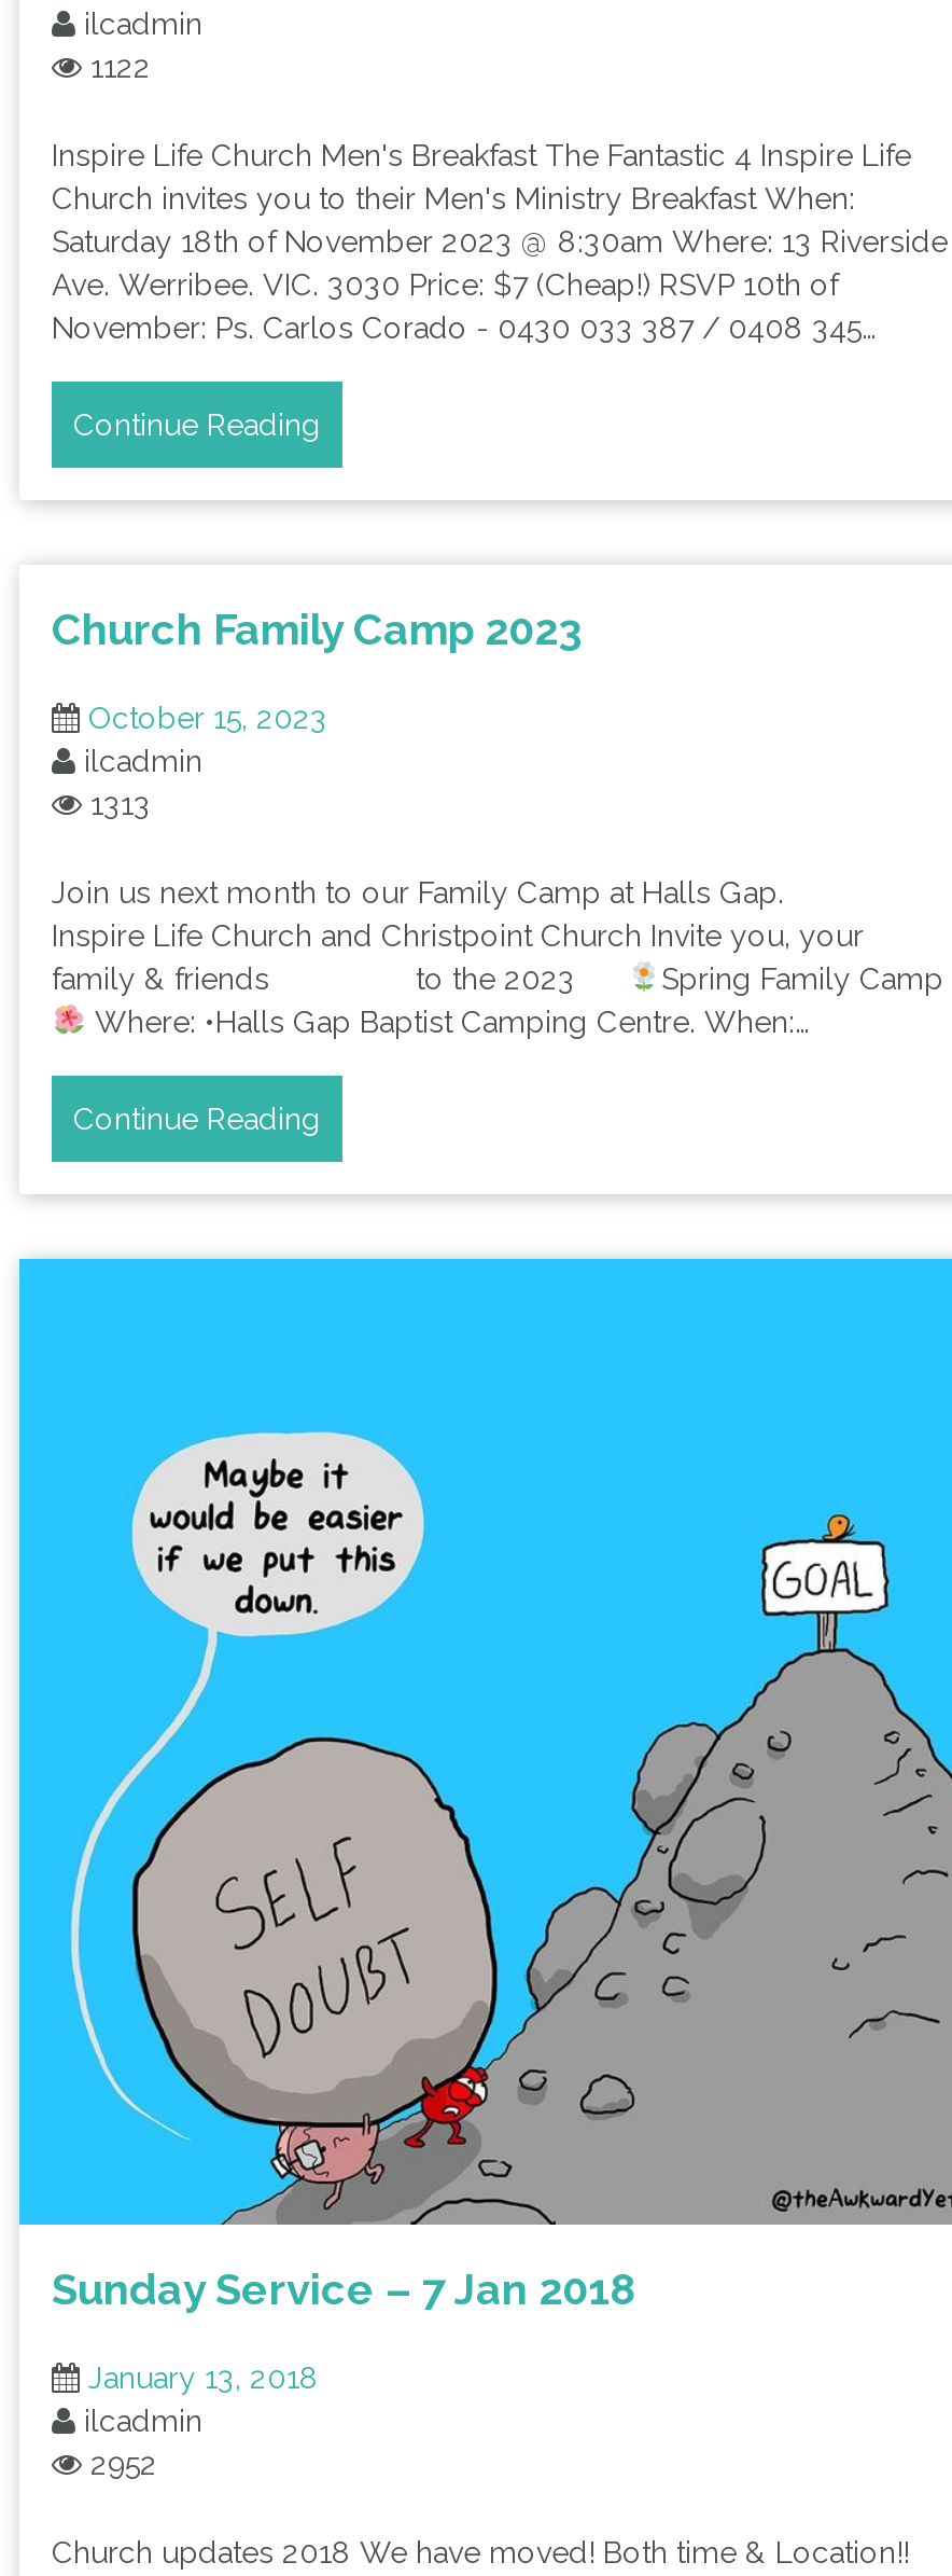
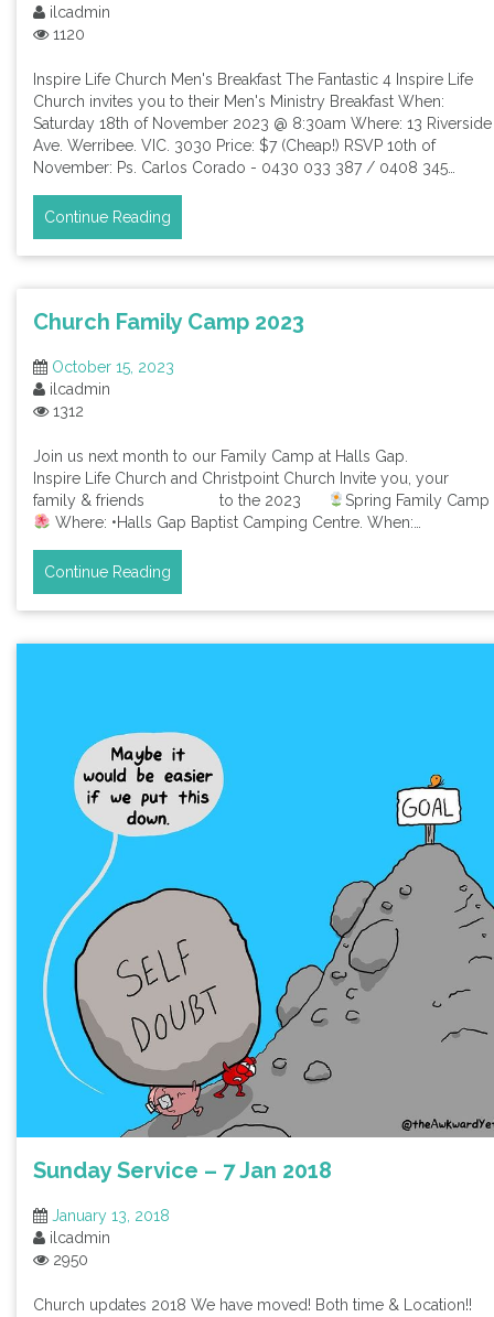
- 1122
+ 1120

- 1313
+ 1312

- 2952
+ 2950
